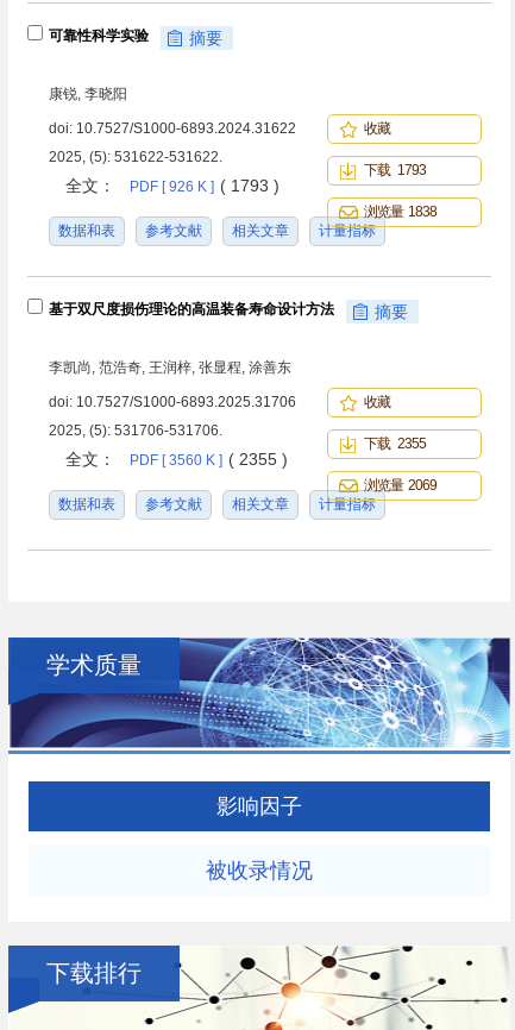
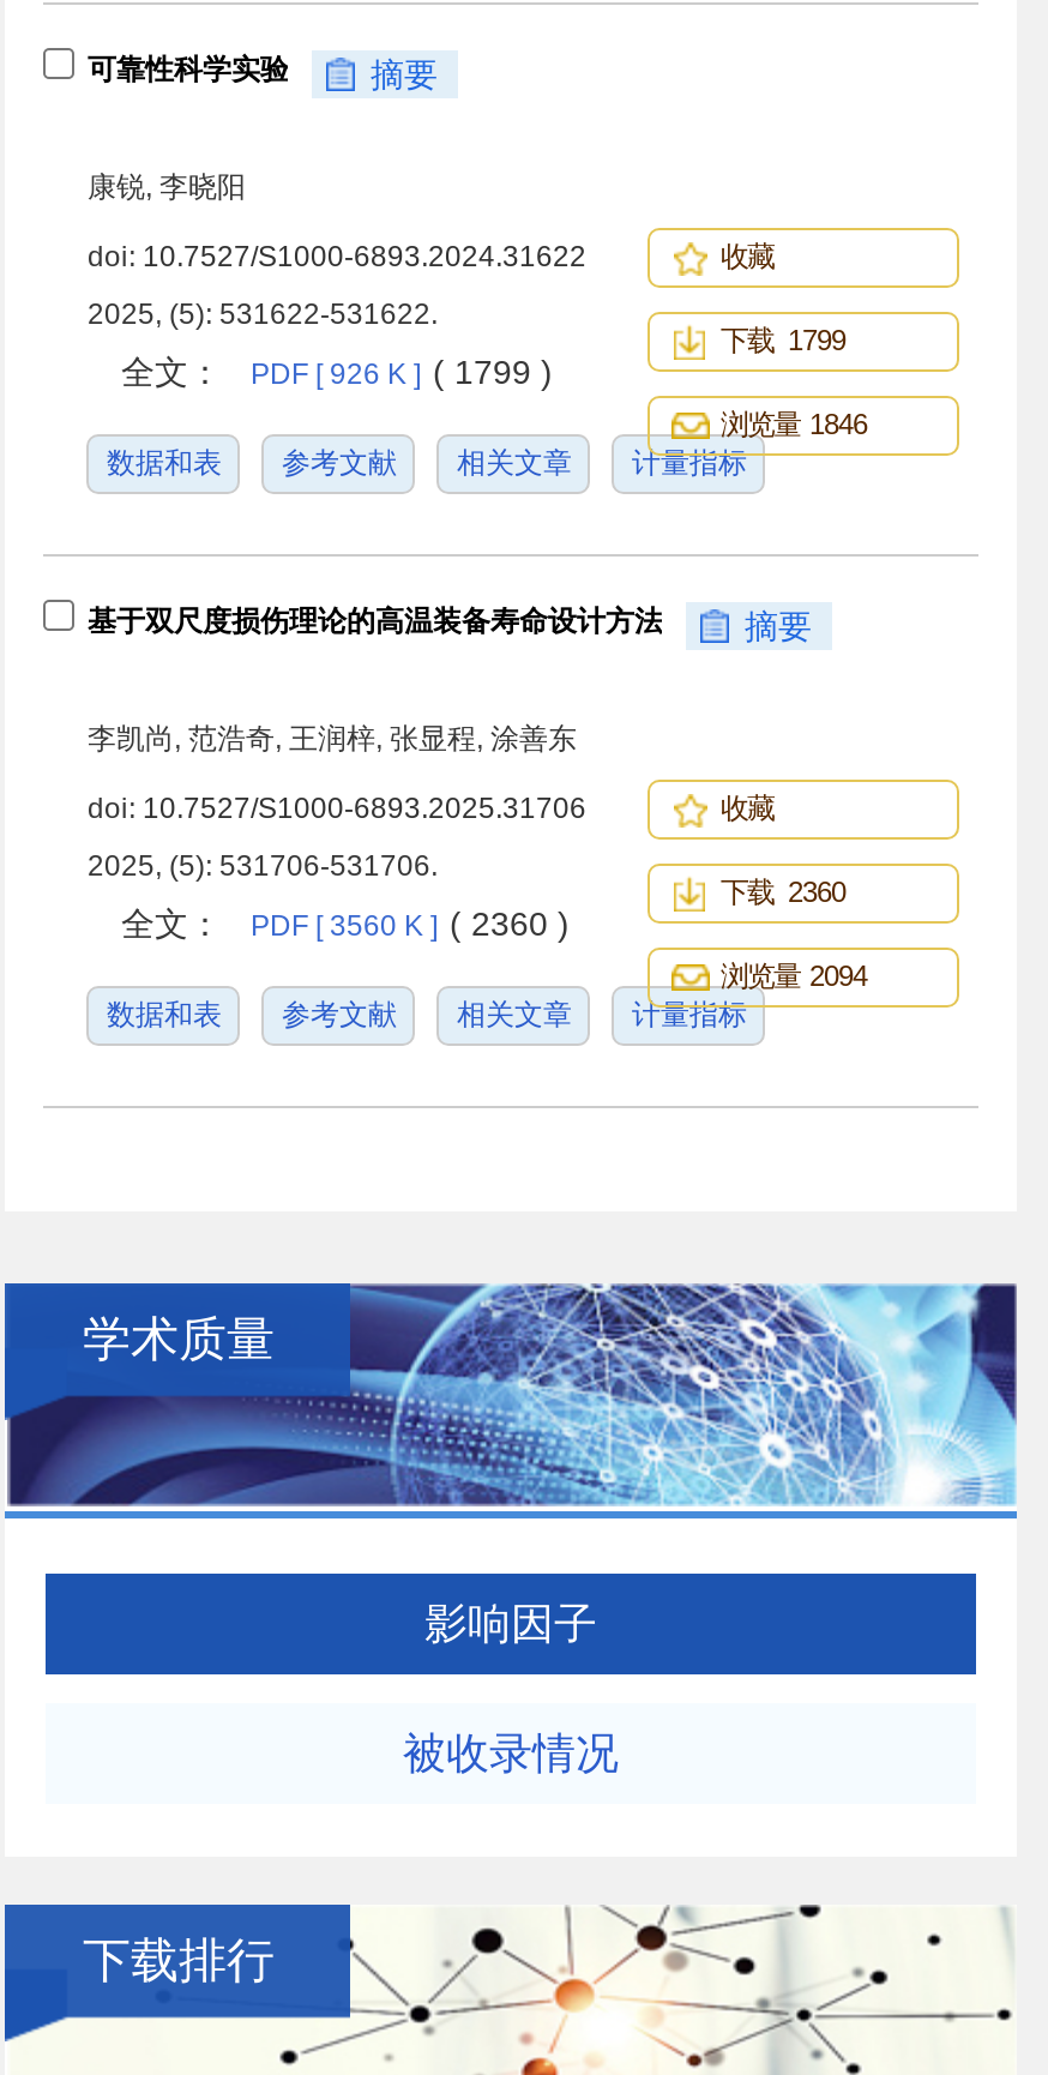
- 下载 1793
+ 下载 1799

- 全文： PDF [ 926 K ] ( 1793 )
+ 全文： PDF [ 926 K ] ( 1799 )

- 浏览量 1838
+ 浏览量 1846

- 下载 2355
+ 下载 2360

- 全文： PDF [ 3560 K ] ( 2355 )
+ 全文： PDF [ 3560 K ] ( 2360 )

- 浏览量 2069
+ 浏览量 2094
